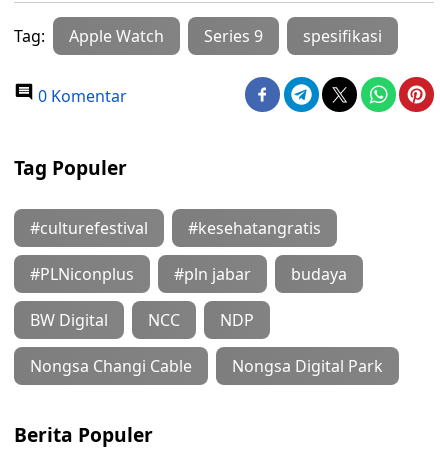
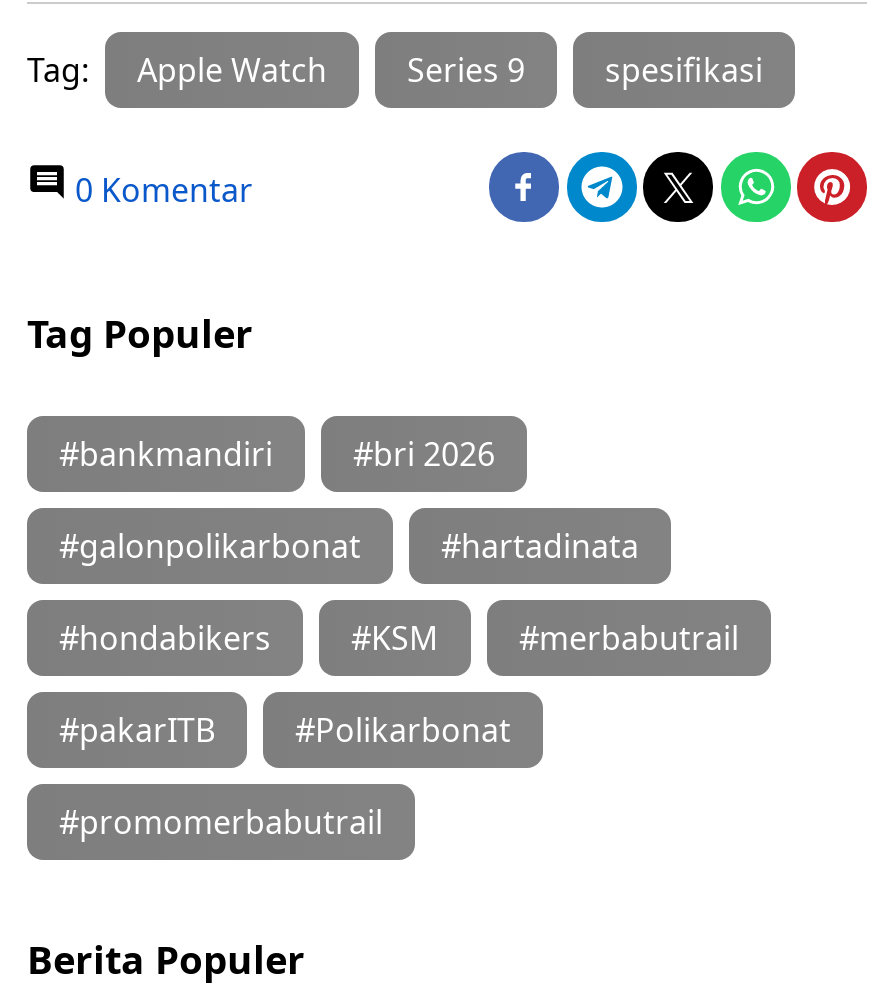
- #culturefestival
- #kesehatangratis
- #PLNiconplus
- #pln jabar
- budaya
- BW Digital
- NCC
- NDP
- Nongsa Changi Cable
- Nongsa Digital Park
+ #bankmandiri
+ #bri 2026
+ #galonpolikarbonat
+ #hartadinata
+ #hondabikers
+ #KSM
+ #merbabutrail
+ #pakarITB
+ #Polikarbonat
+ #promomerbabutrail
